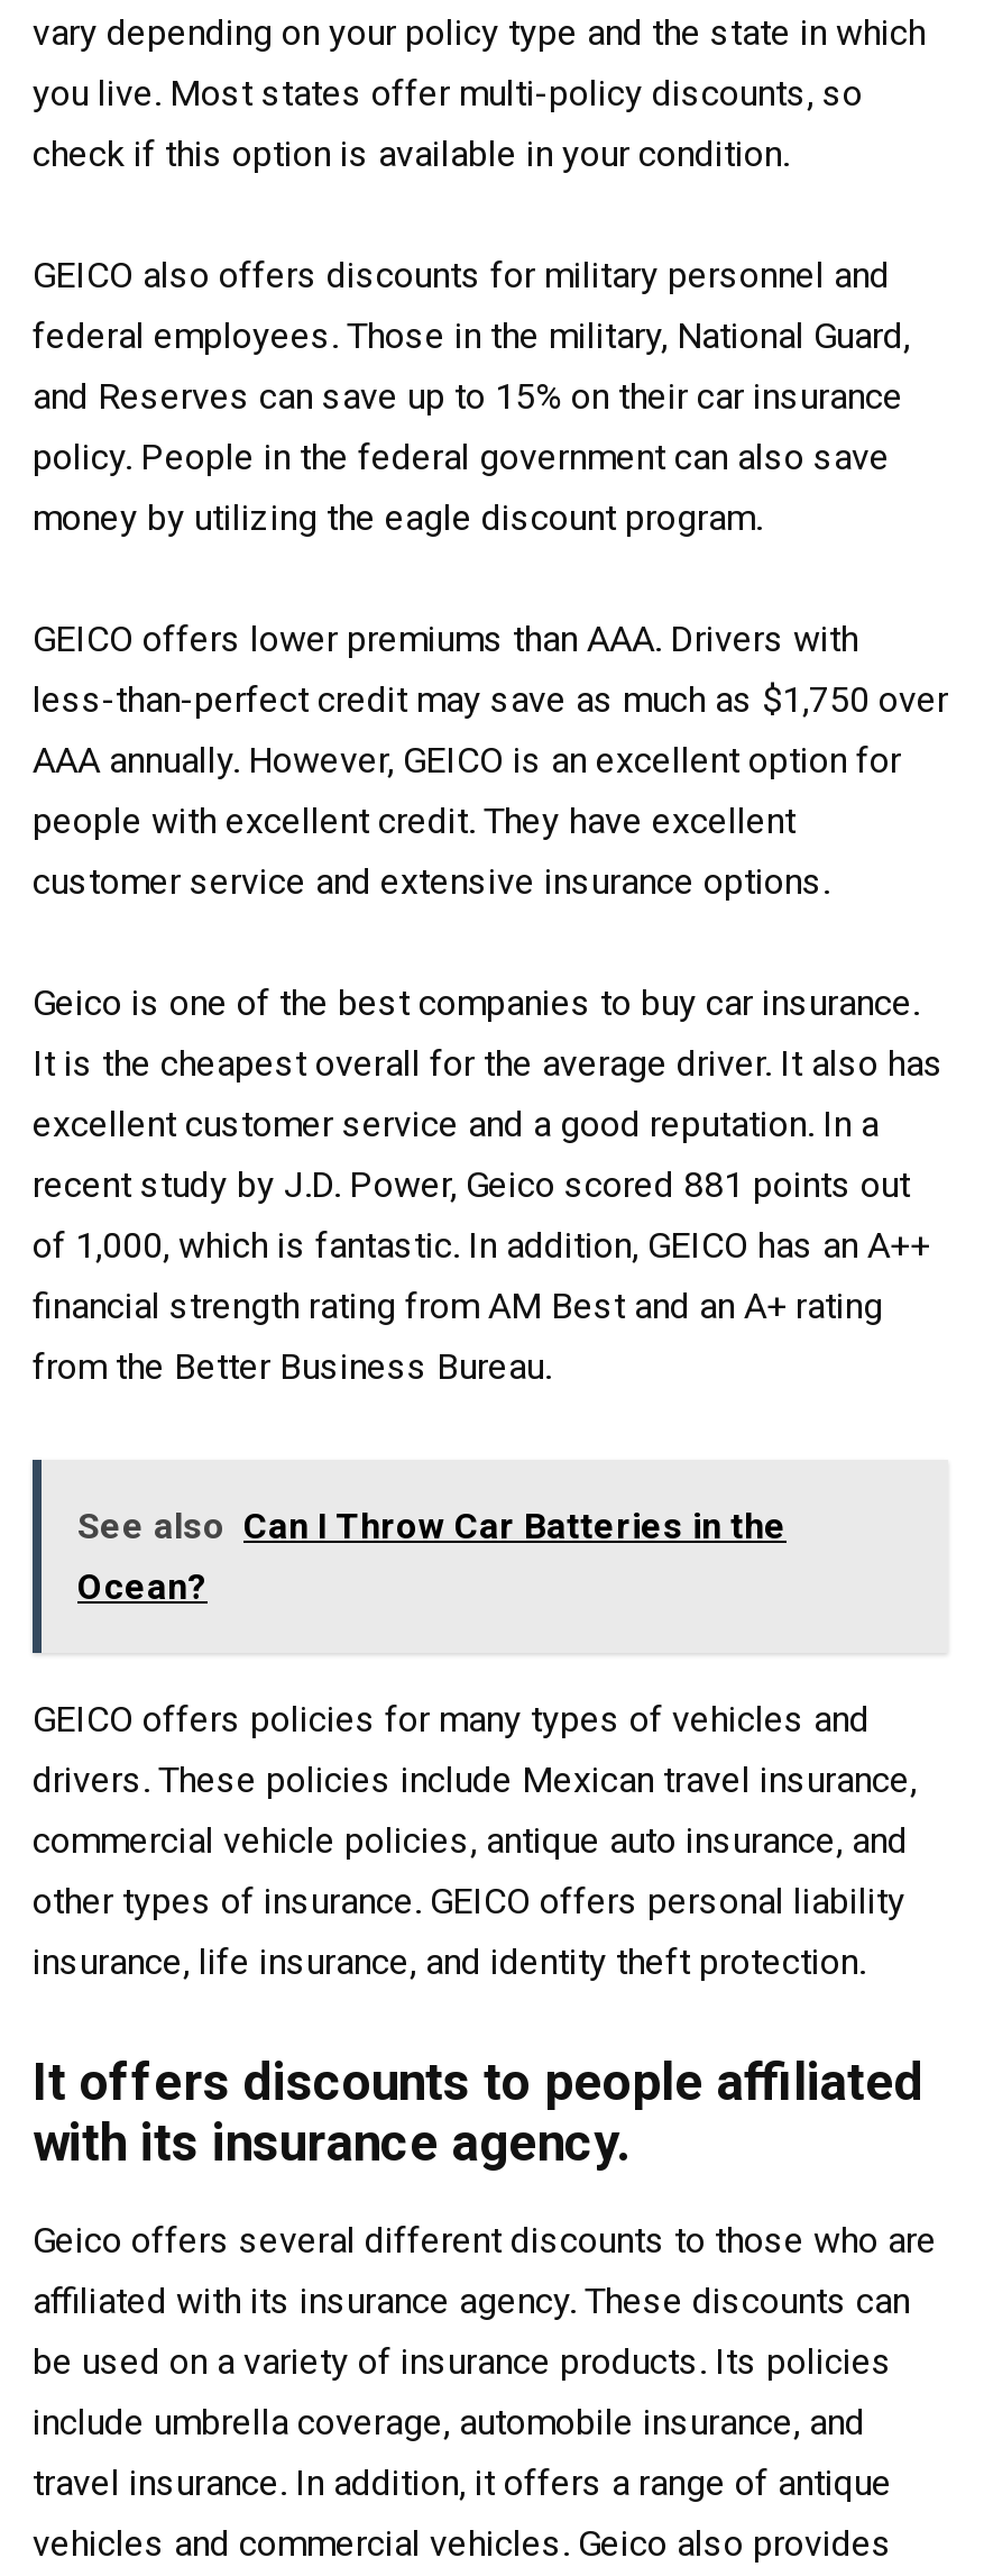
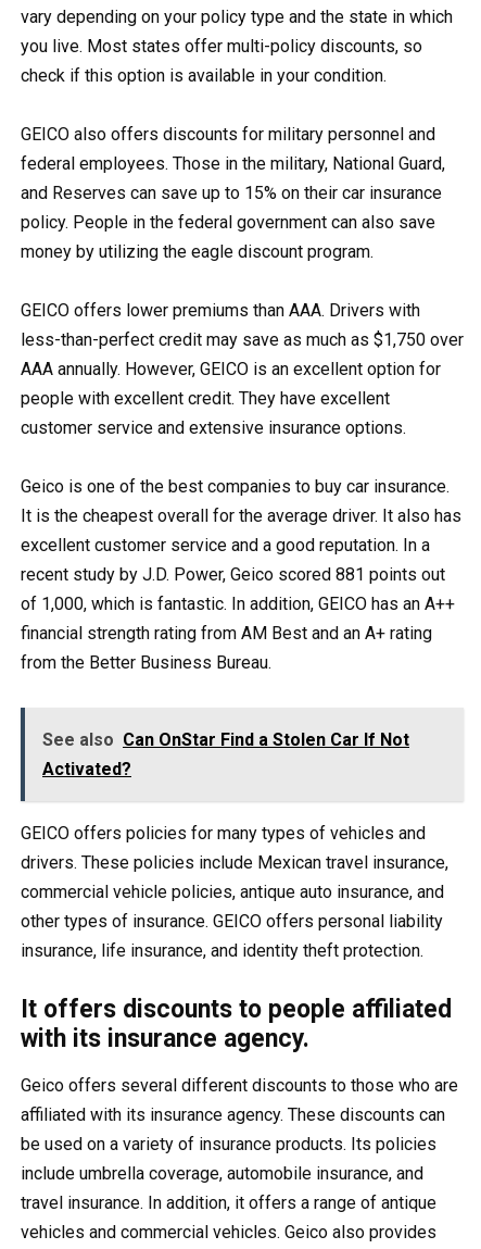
- See also Can I Throw Car Batteries in the
- Ocean?
+ See also Can OnStar Find a Stolen Car If Not
+ Activated?
